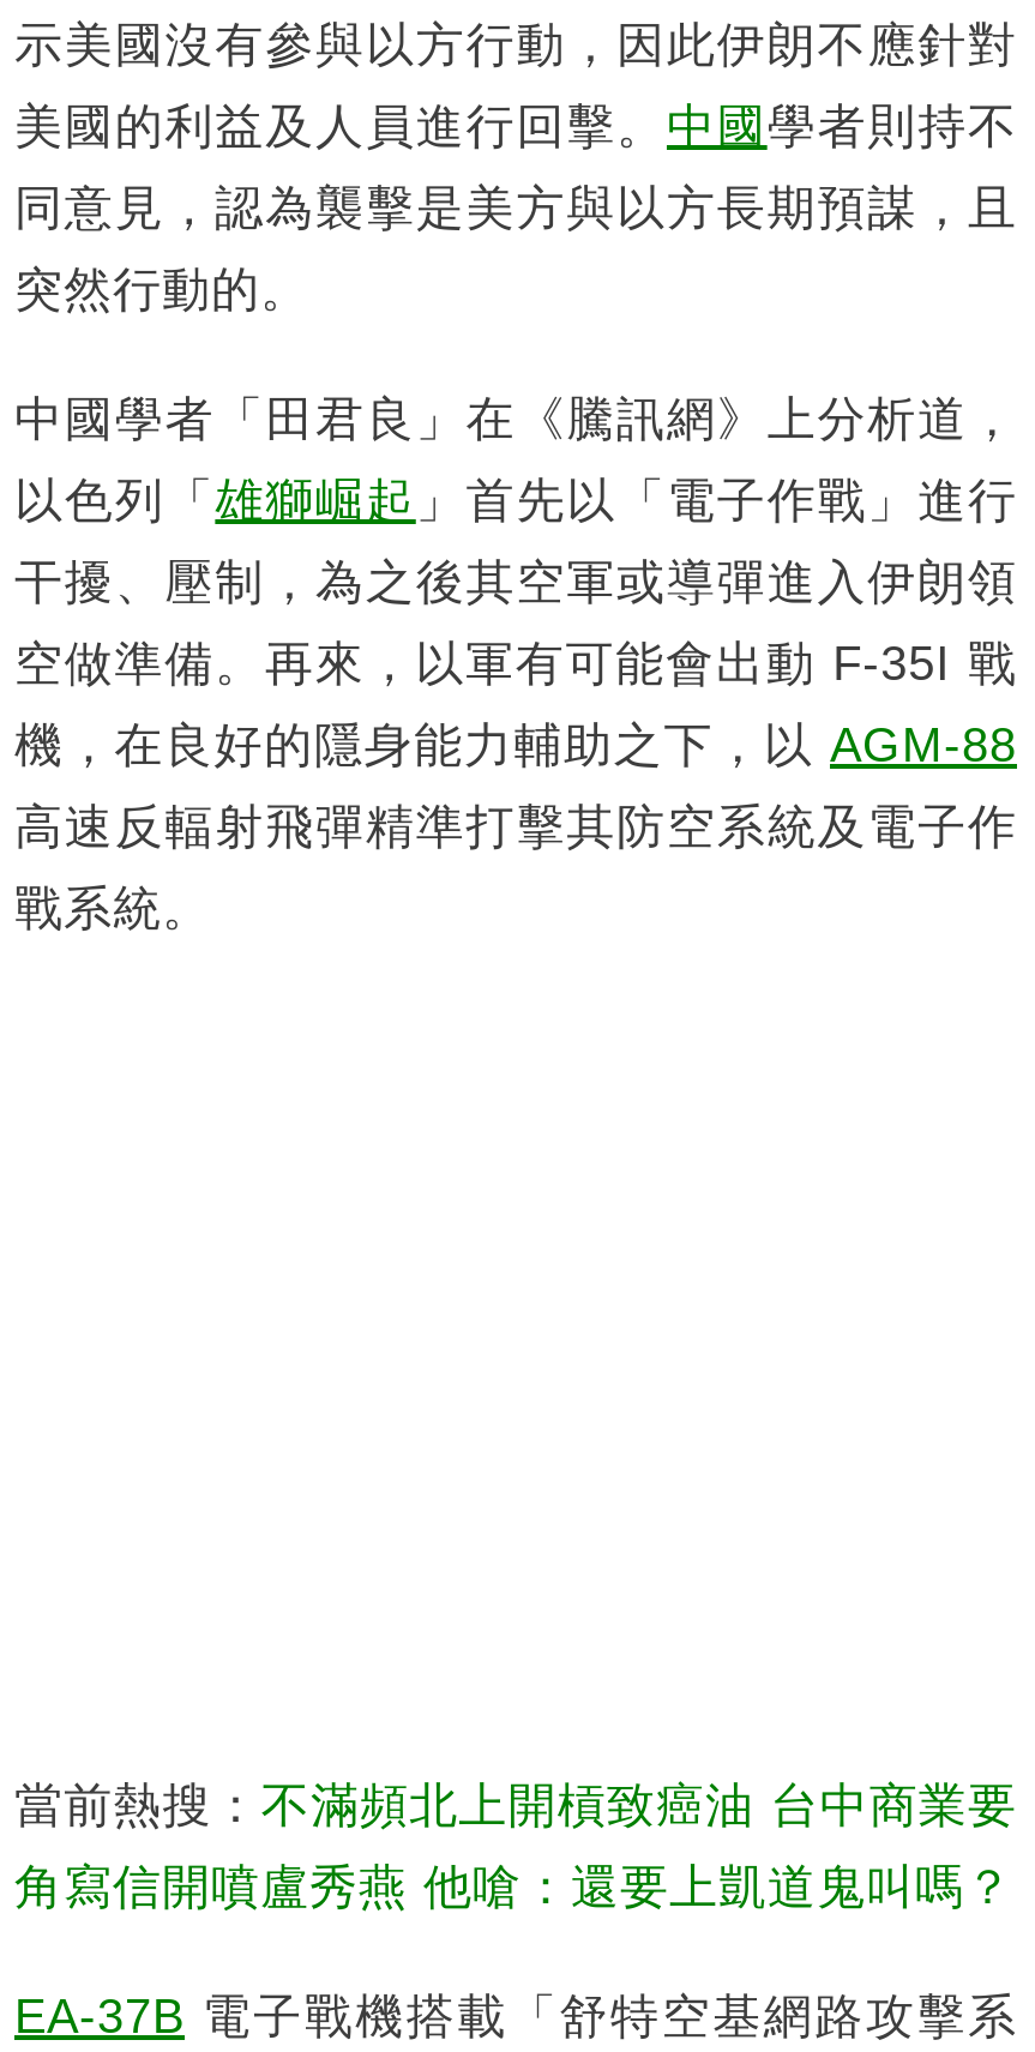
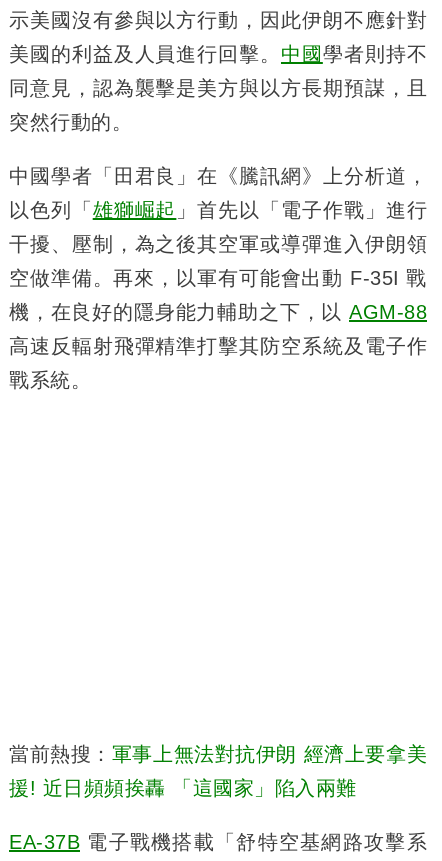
- 當前熱搜：不滿頻北上開槓致癌油 台中商業要
+ 當前熱搜：軍事上無法對抗伊朗 經濟上要拿美

- 角寫信開噴盧秀燕 他嗆：還要上凱道鬼叫嗎？
+ 援! 近日頻頻挨轟 「這國家」陷入兩難
